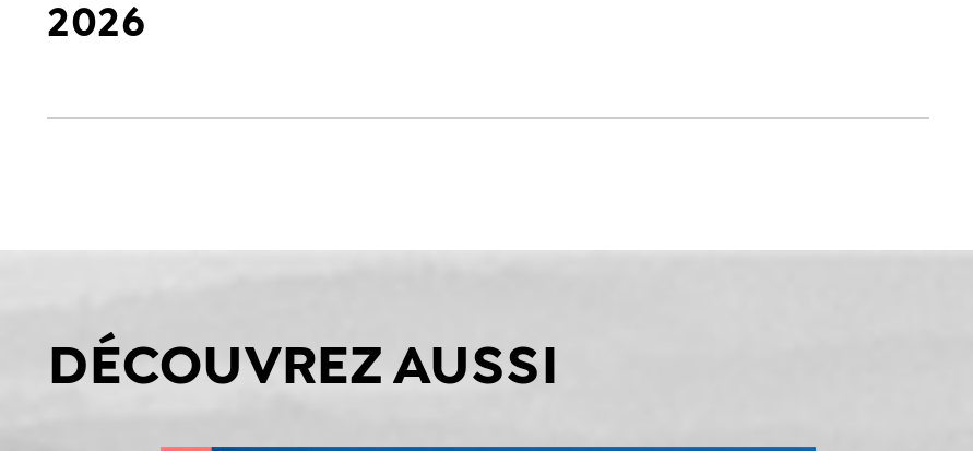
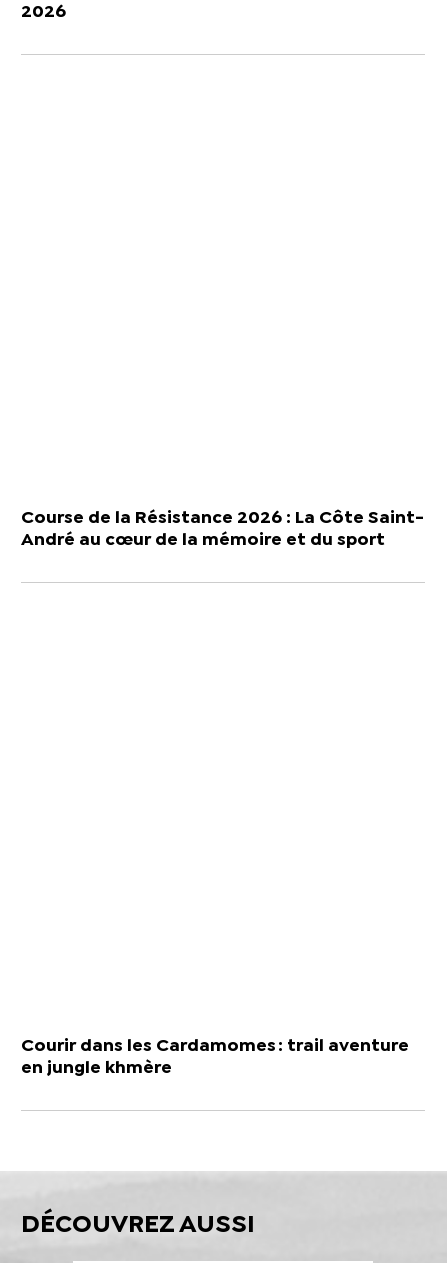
+ Course de la Résistance 2026 : La Côte Saint-
+ André au cœur de la mémoire et du sport

+ Courir dans les Cardamomes : trail aventure
+ en jungle khmère
